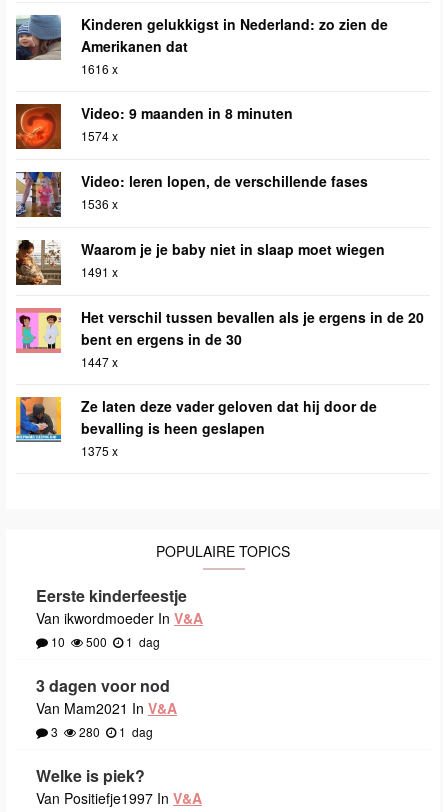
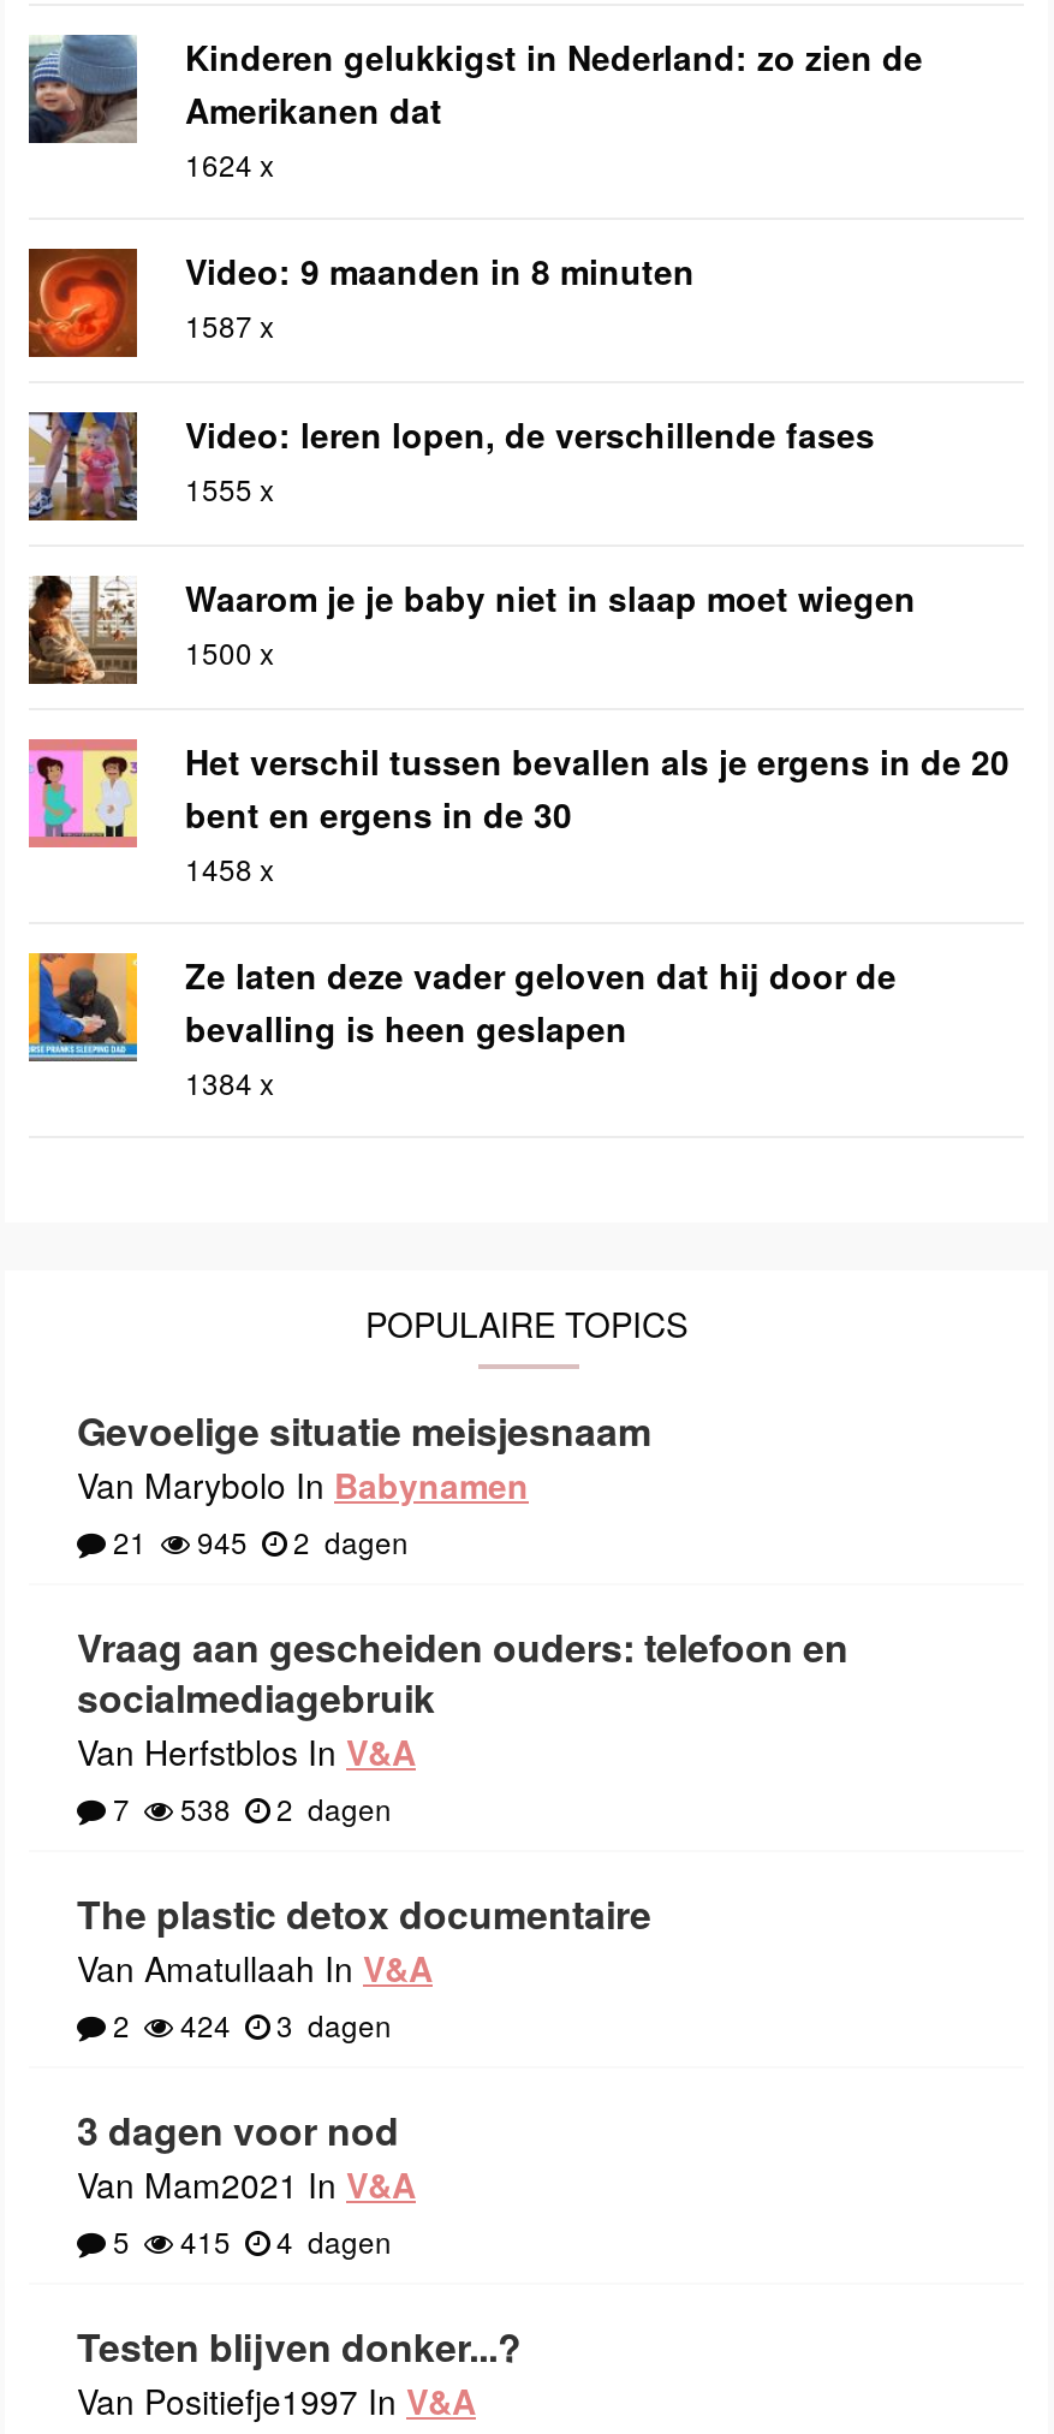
- 1616 x
+ 1624 x

- 1574 x
+ 1587 x

- 1536 x
+ 1555 x

- 1491 x
+ 1500 x

- 1447 x
+ 1458 x

- 1375 x
+ 1384 x

- Eerste kinderfeestje
- Van ikwordmoeder In V&A
- 10
- 500
- 1 dag
+ Gevoelige situatie meisjesnaam
+ Van Marybolo In Babynamen
+ 21
+ 945
+ 2 dagen
+ Vraag aan gescheiden ouders: telefoon en
+ socialmediagebruik
+ Van Herfstblos In V&A
+ 7
+ 538
+ 2 dagen
+ The plastic detox documentaire
+ Van Amatullaah In V&A
+ 2
+ 424
+ 3 dagen

- 3
- 280
- 1 dag
+ 5
+ 415
+ 4 dagen

- Welke is piek?
+ Testen blijven donker...?
